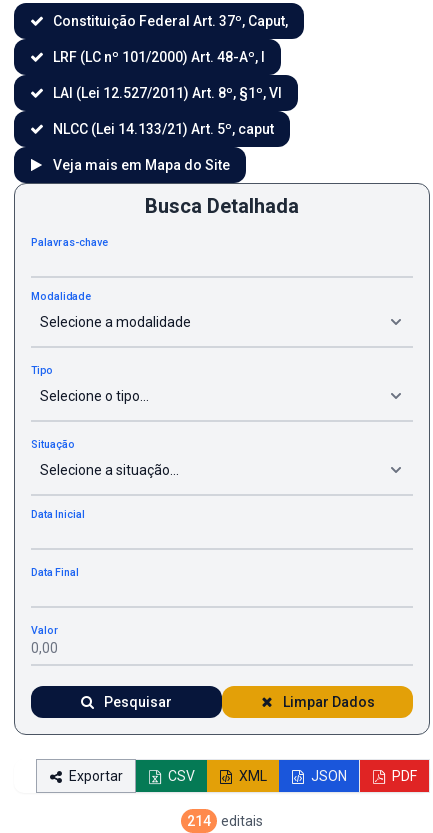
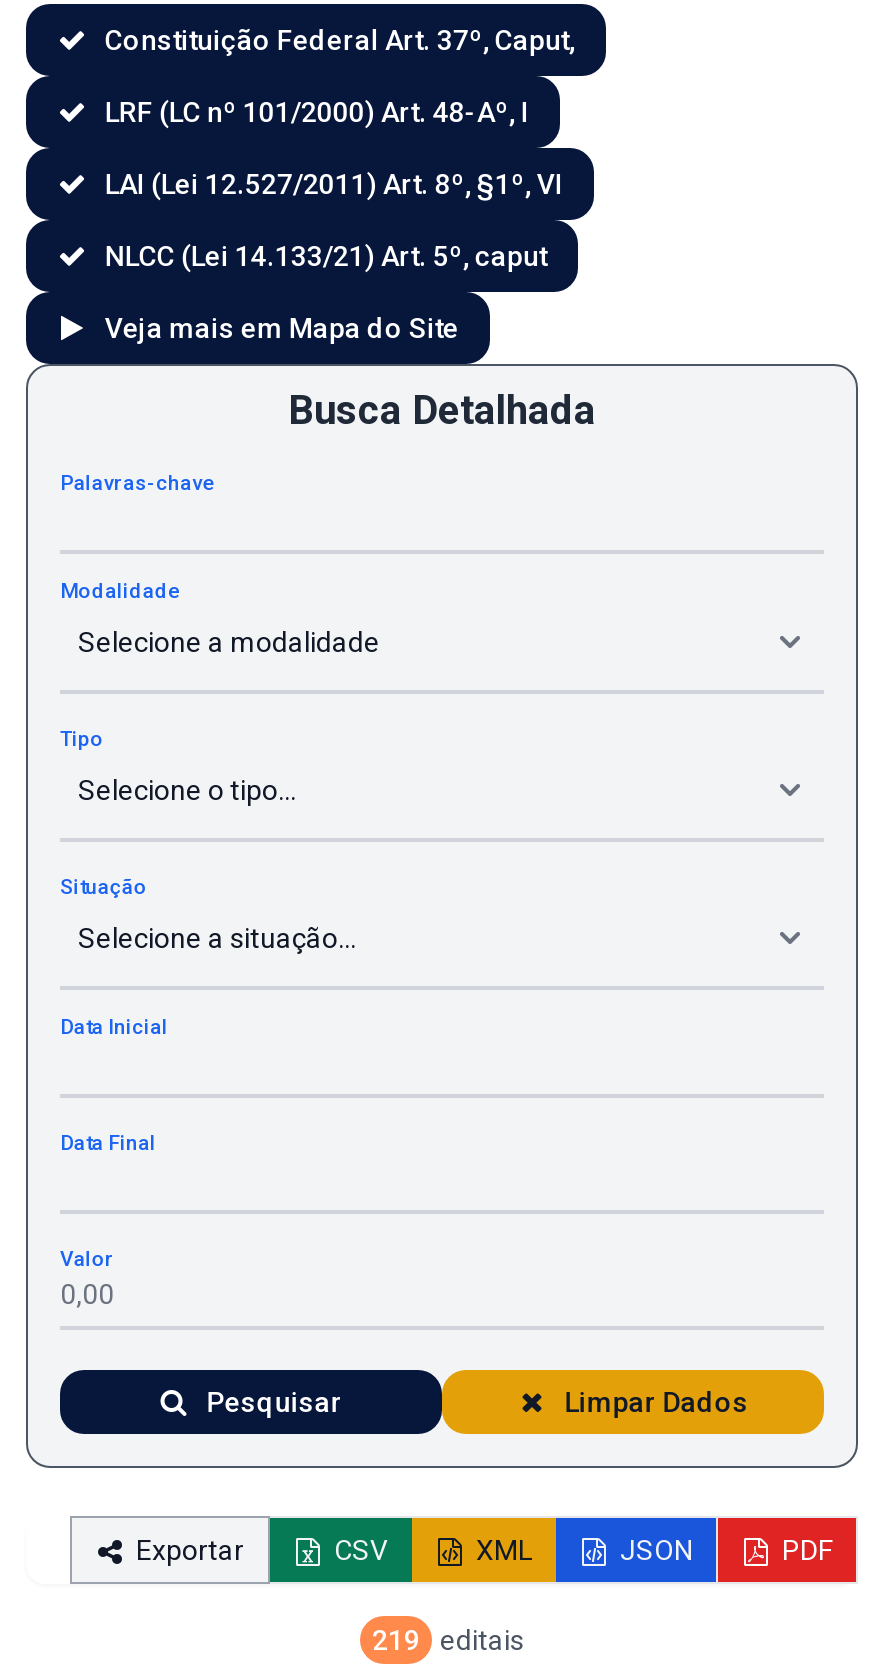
- 214 editais
+ 219 editais
